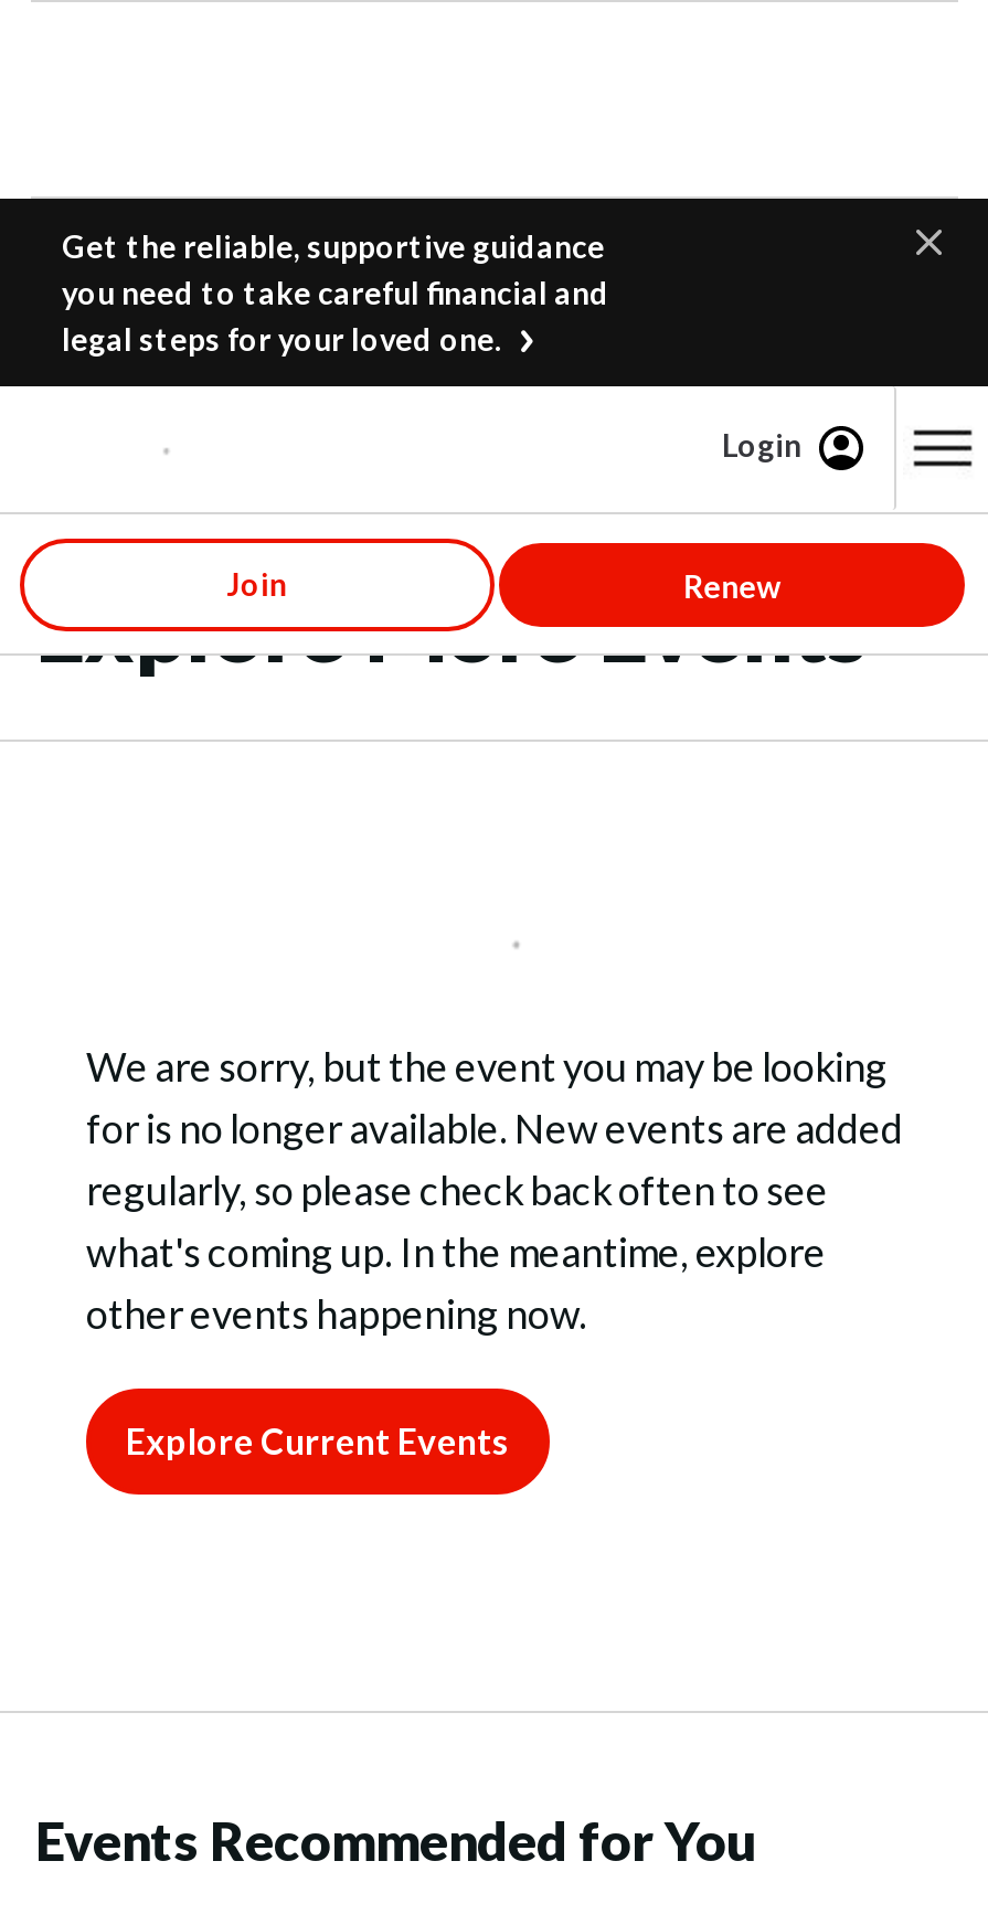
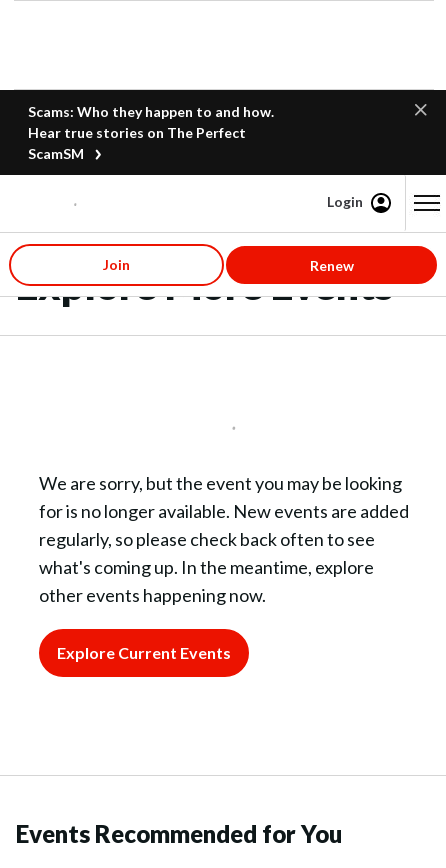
- Get the reliable, supportive guidance
- you need to take careful financial and
- legal steps for your loved one.
+ Scams: Who they happen to and how.
+ Hear true stories on The Perfect
+ ScamSM
